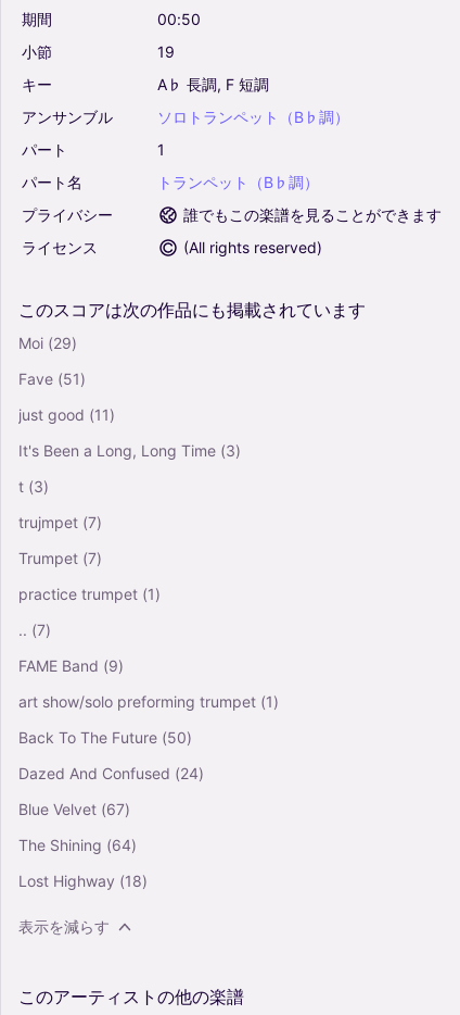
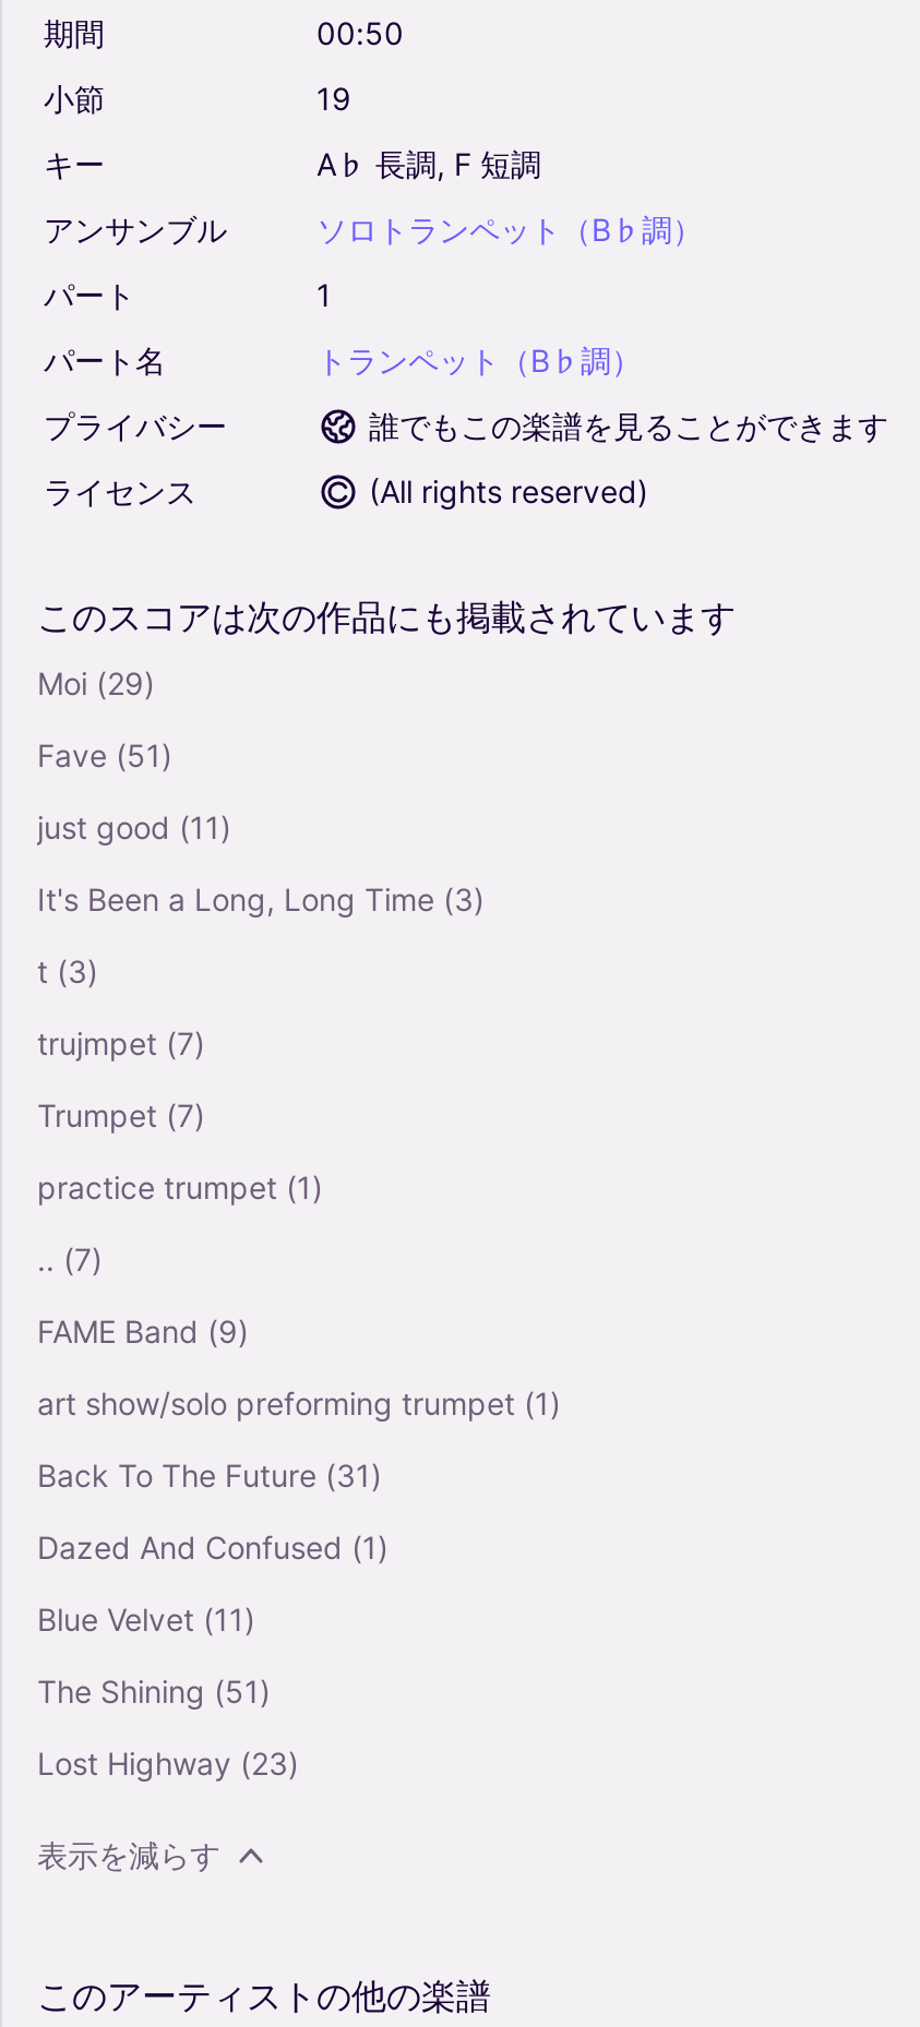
- Back To The Future (50)
+ Back To The Future (31)

- Dazed And Confused (24)
+ Dazed And Confused (1)

- Blue Velvet (67)
+ Blue Velvet (11)

- The Shining (64)
+ The Shining (51)

- Lost Highway (18)
+ Lost Highway (23)
